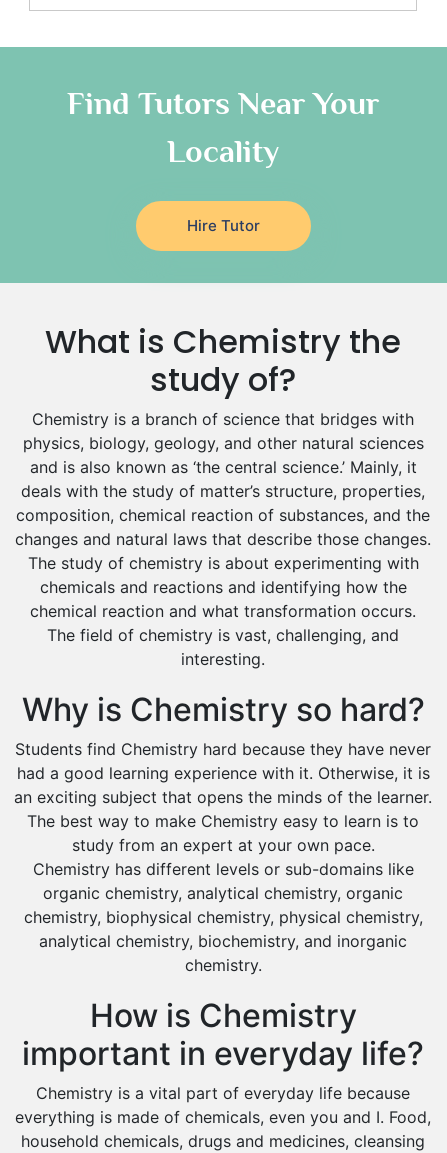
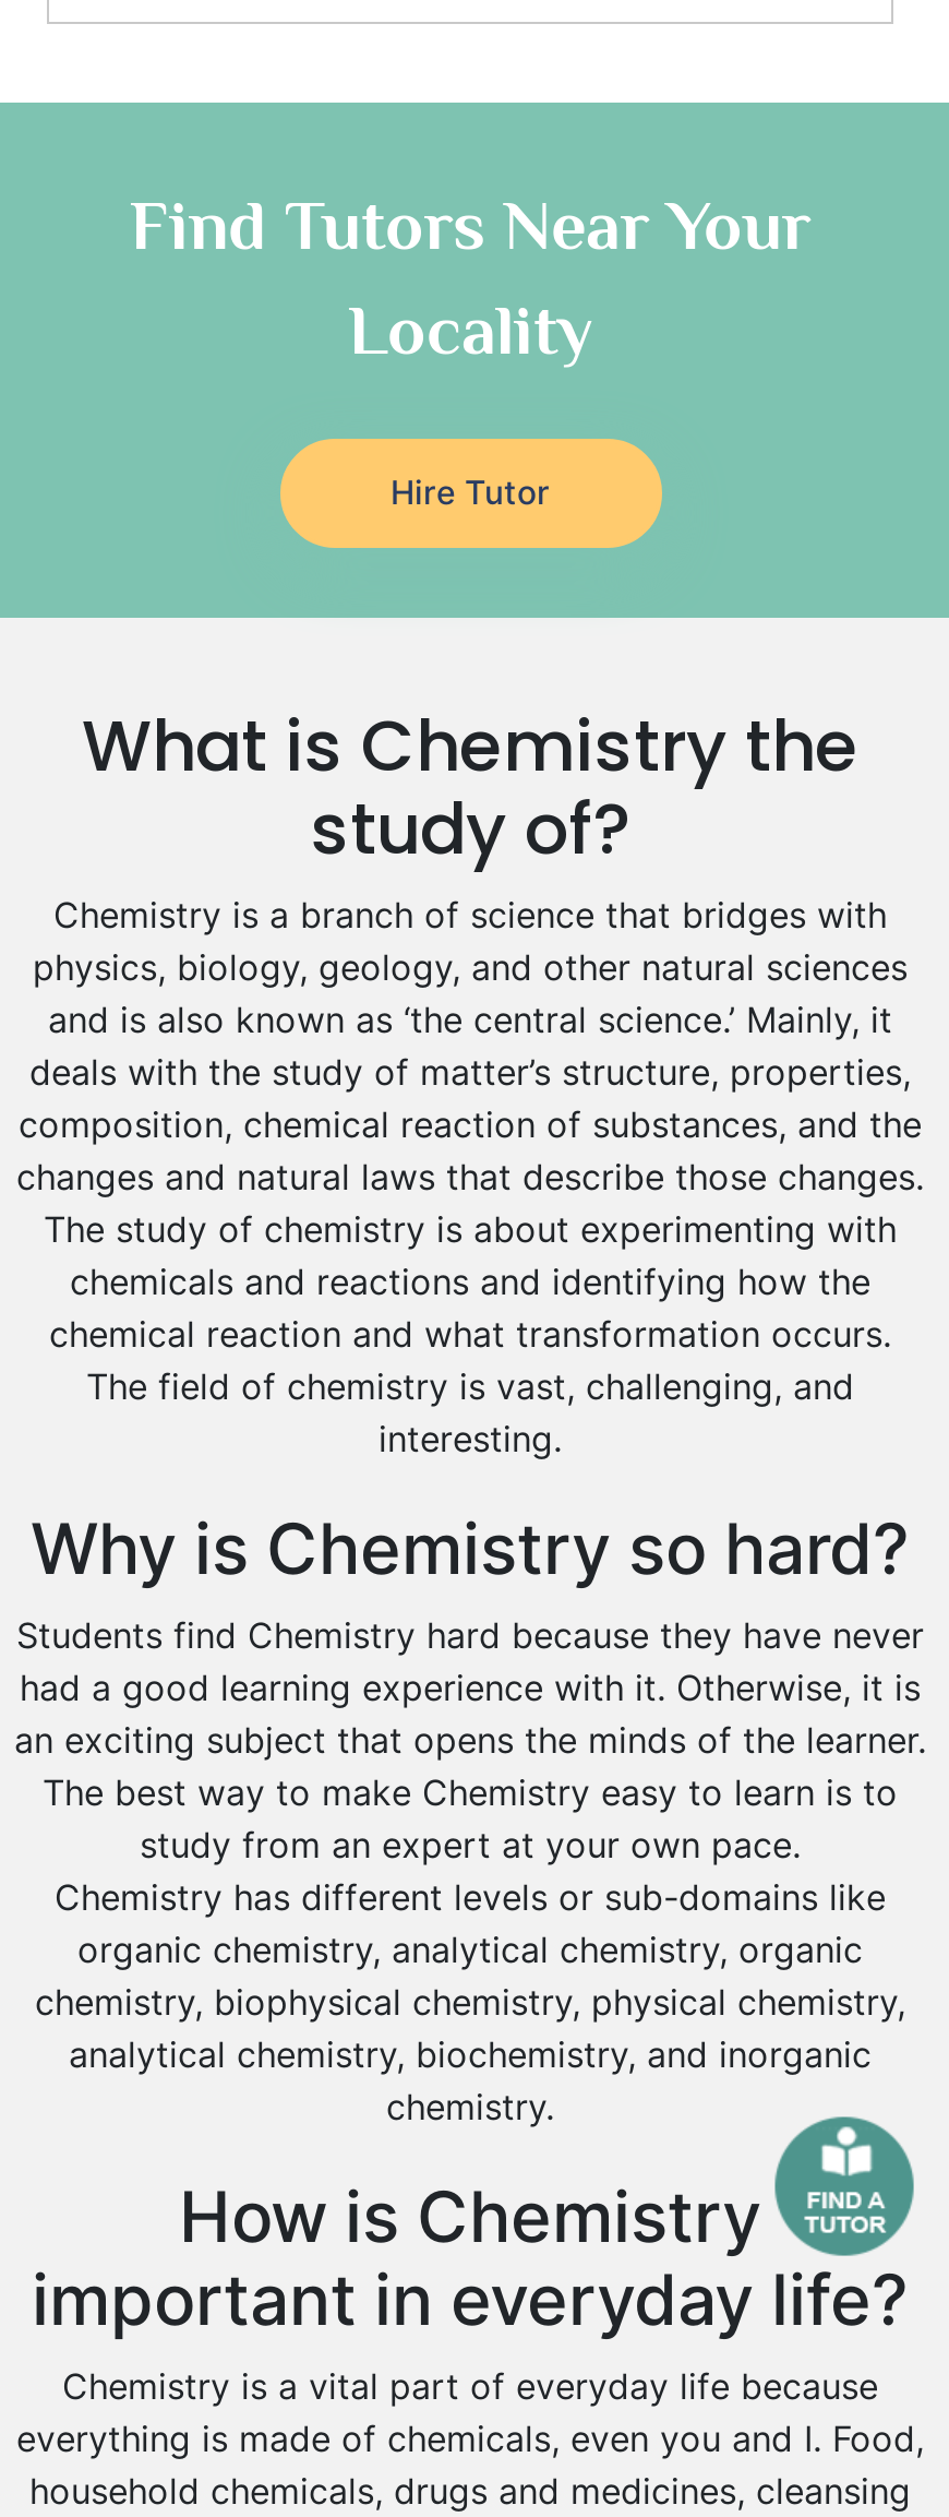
+ [image]
